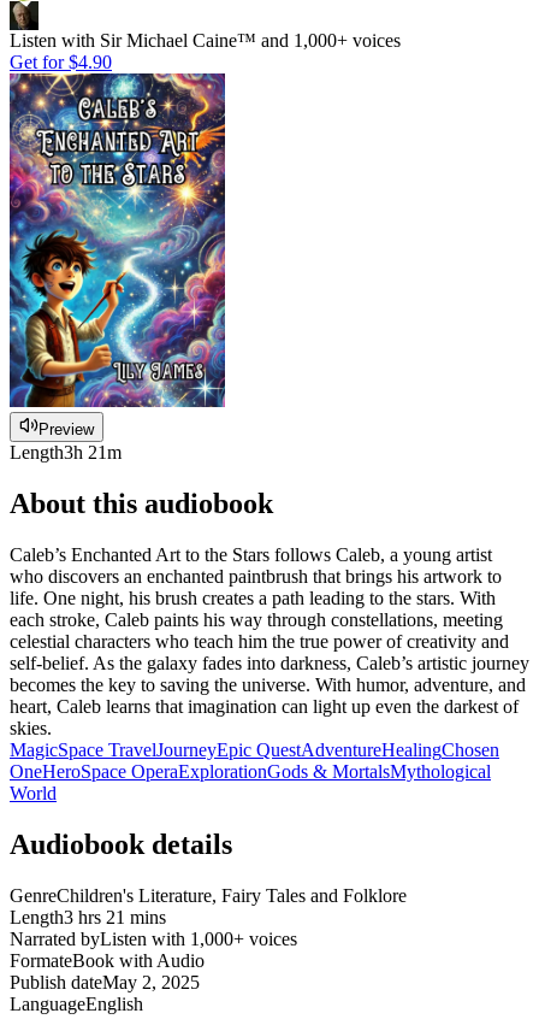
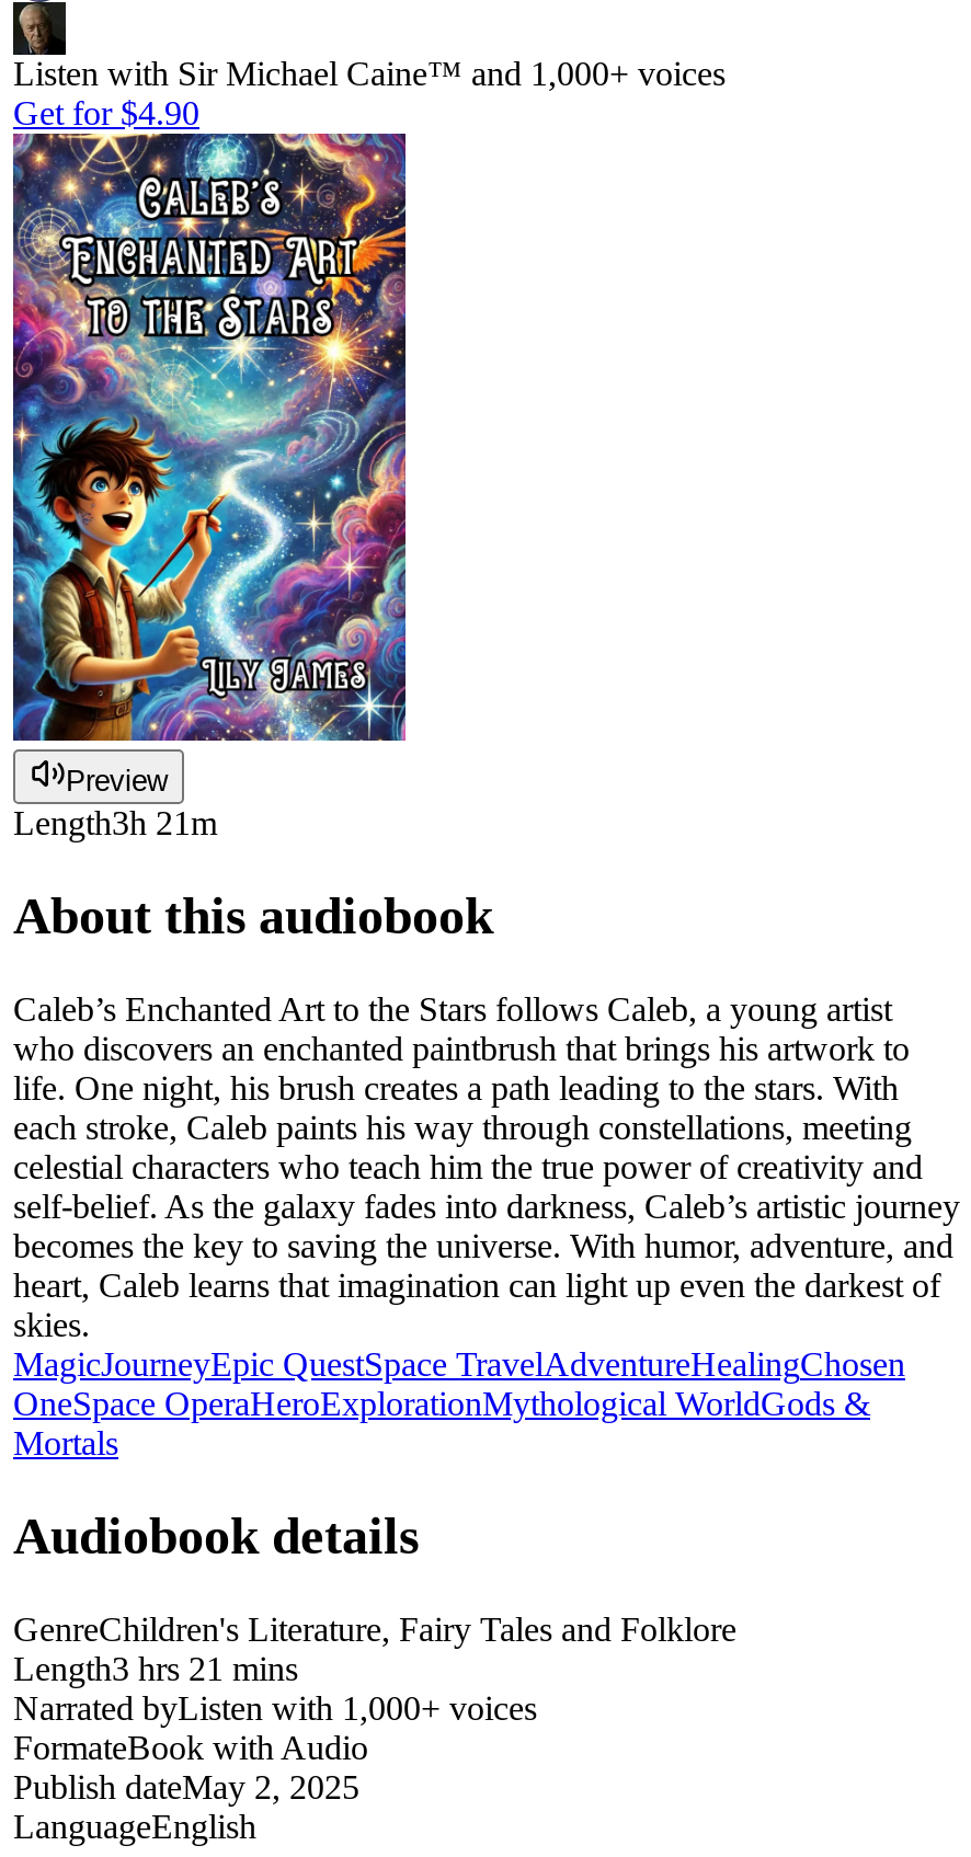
- MagicSpace TravelJourneyEpic QuestAdventureHealingChosen
- OneHeroSpace OperaExplorationGods & MortalsMythological
- World
+ MagicJourneyEpic QuestSpace TravelAdventureHealingChosen
+ OneSpace OperaHeroExplorationMythological WorldGods &
+ Mortals
